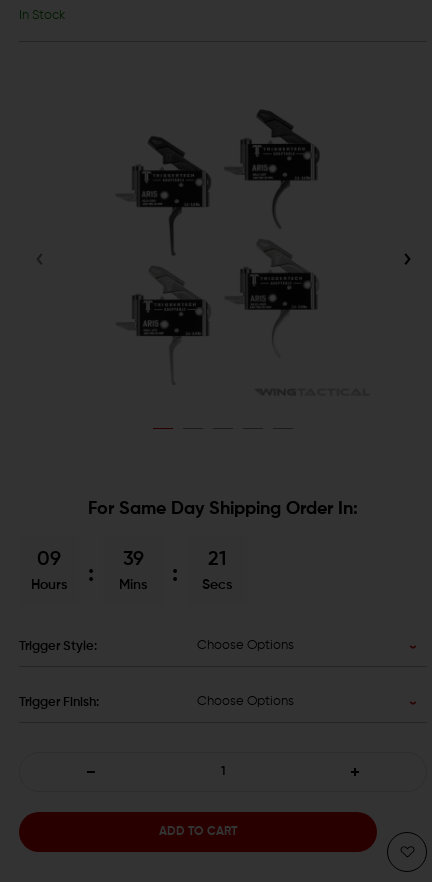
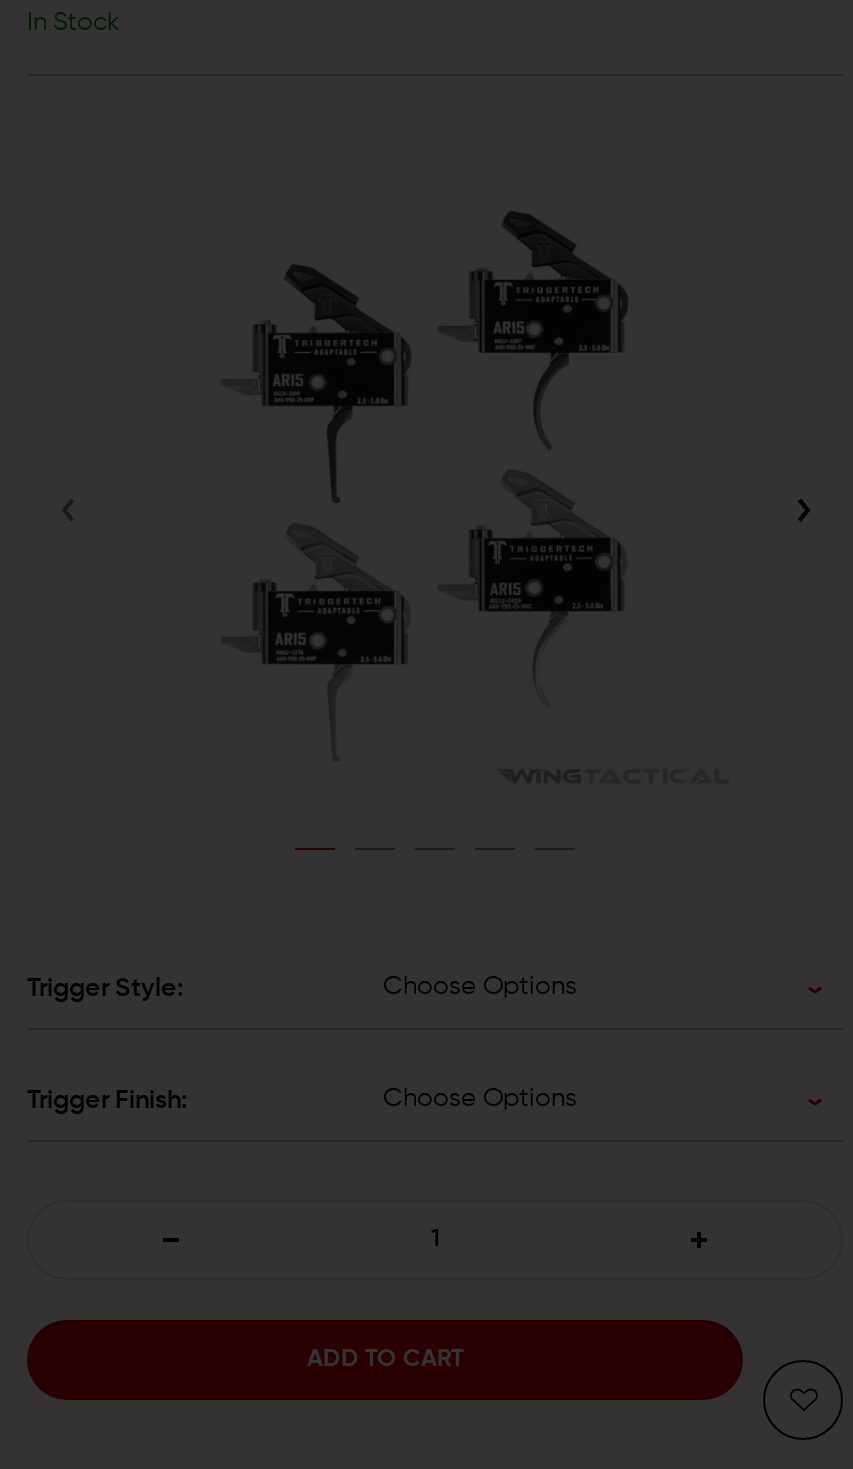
- For Same Day Shipping Order In:
- 09
- Hours

- 39
- Mins

- 21
- Secs
